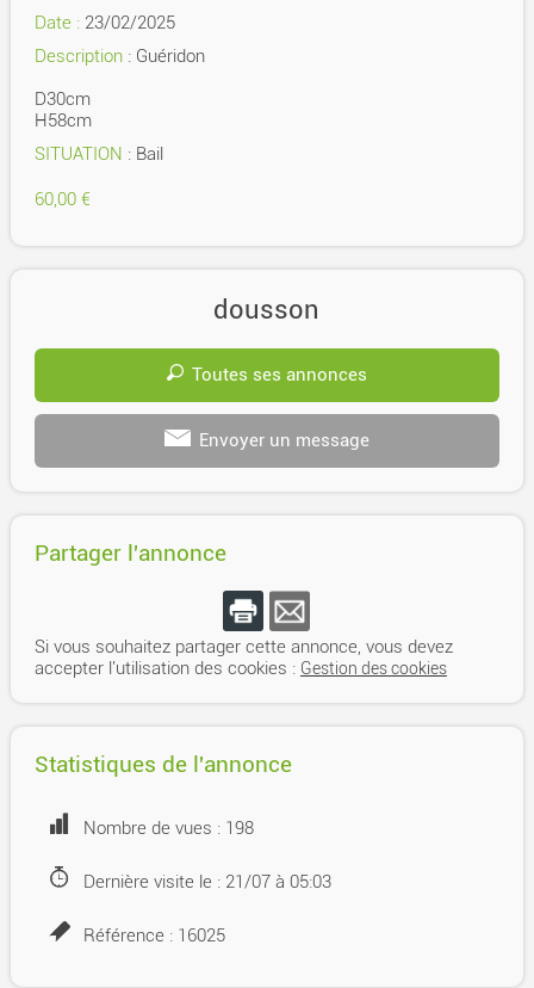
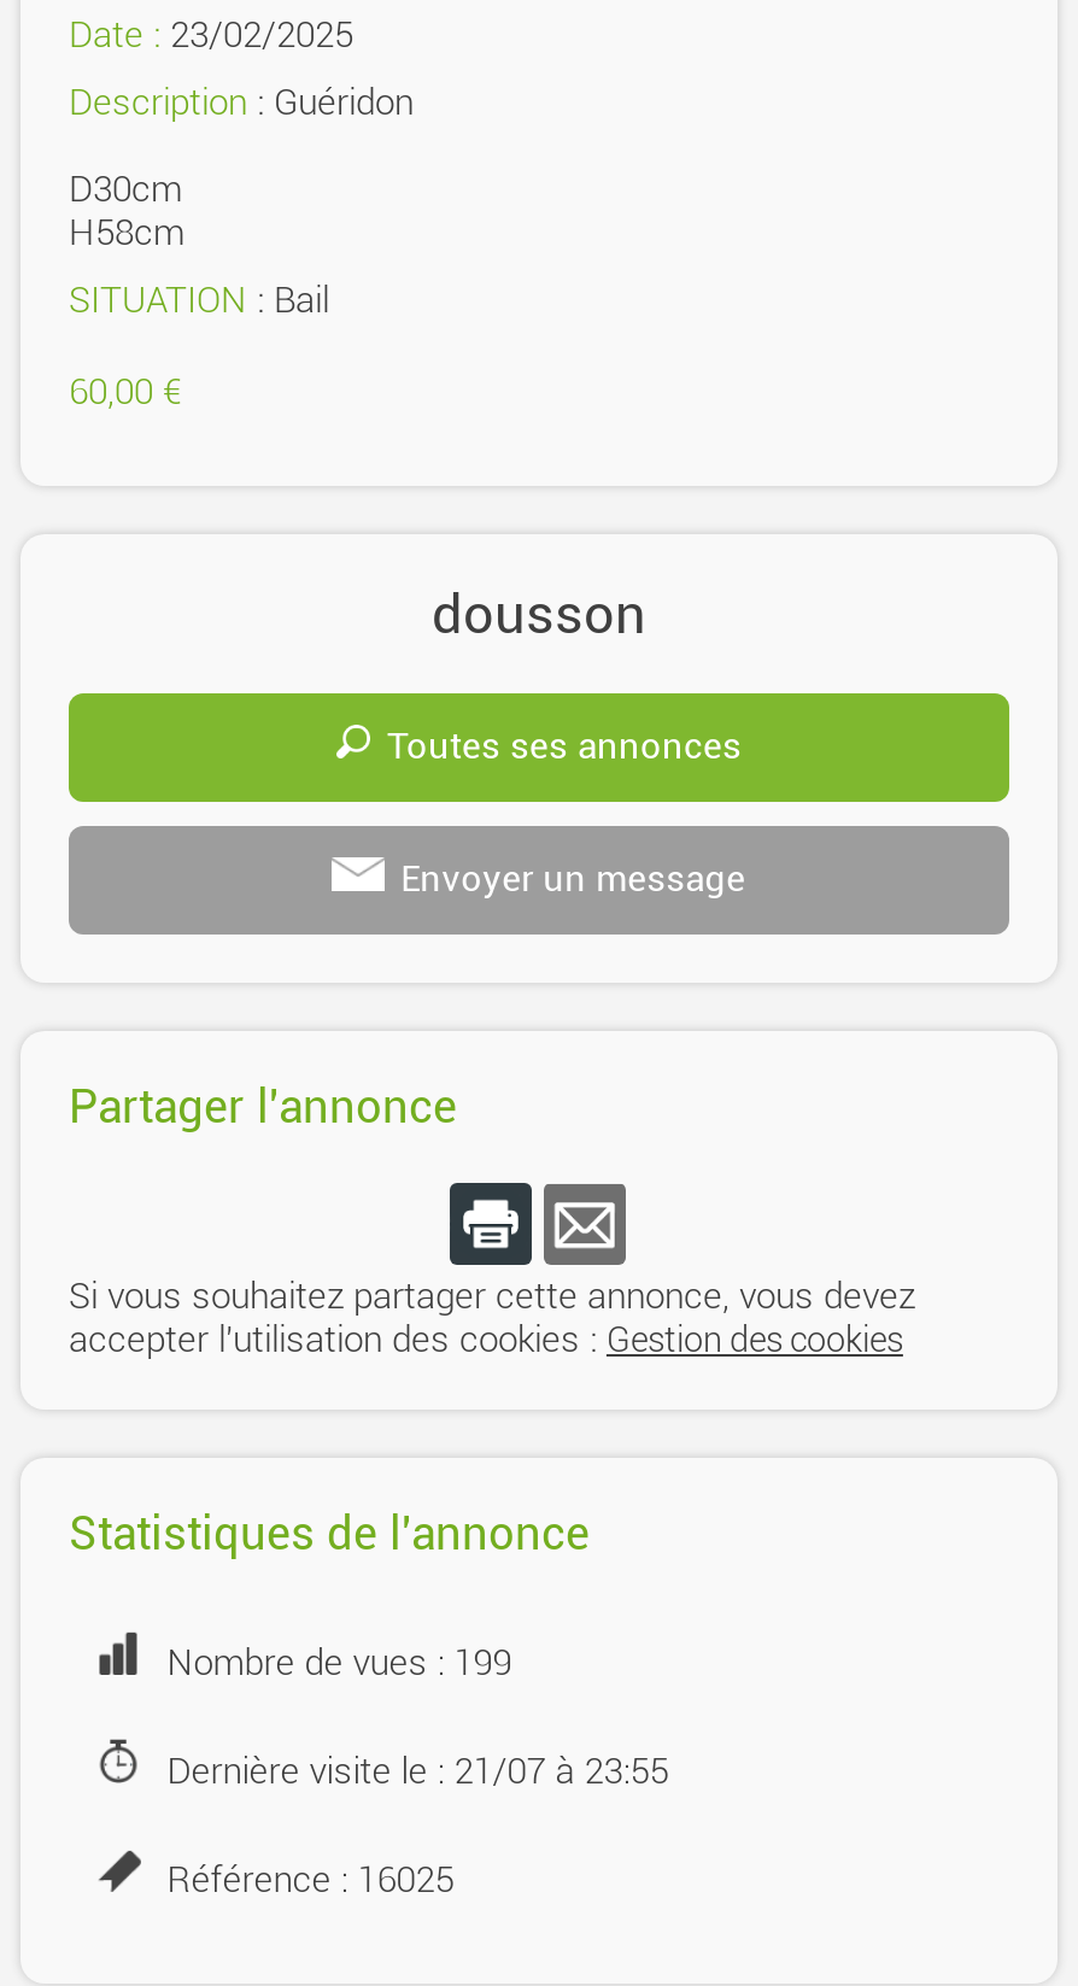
- Nombre de vues : 198
+ Nombre de vues : 199

- Dernière visite le : 21/07 à 05:03
+ Dernière visite le : 21/07 à 23:55
